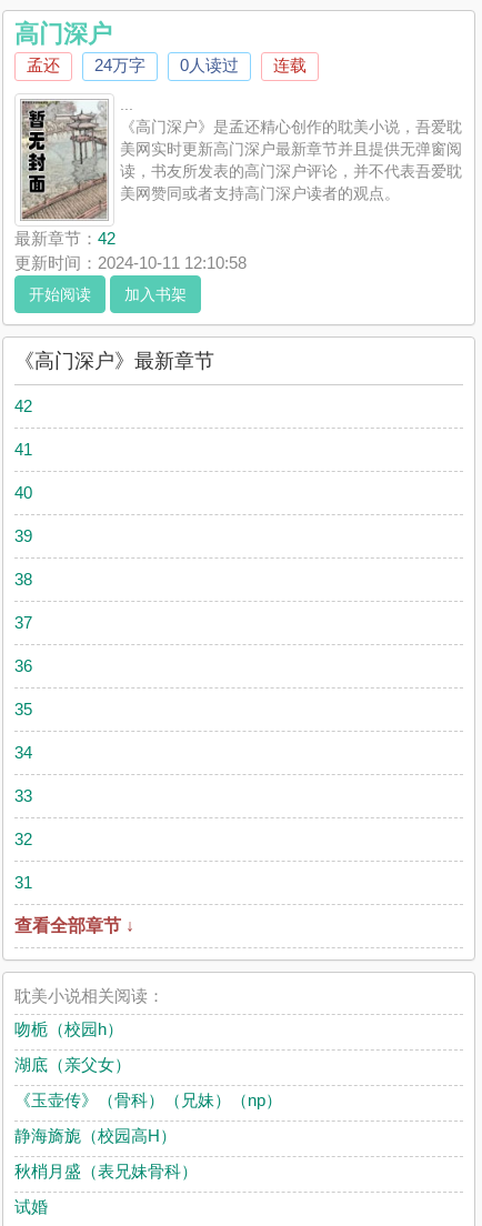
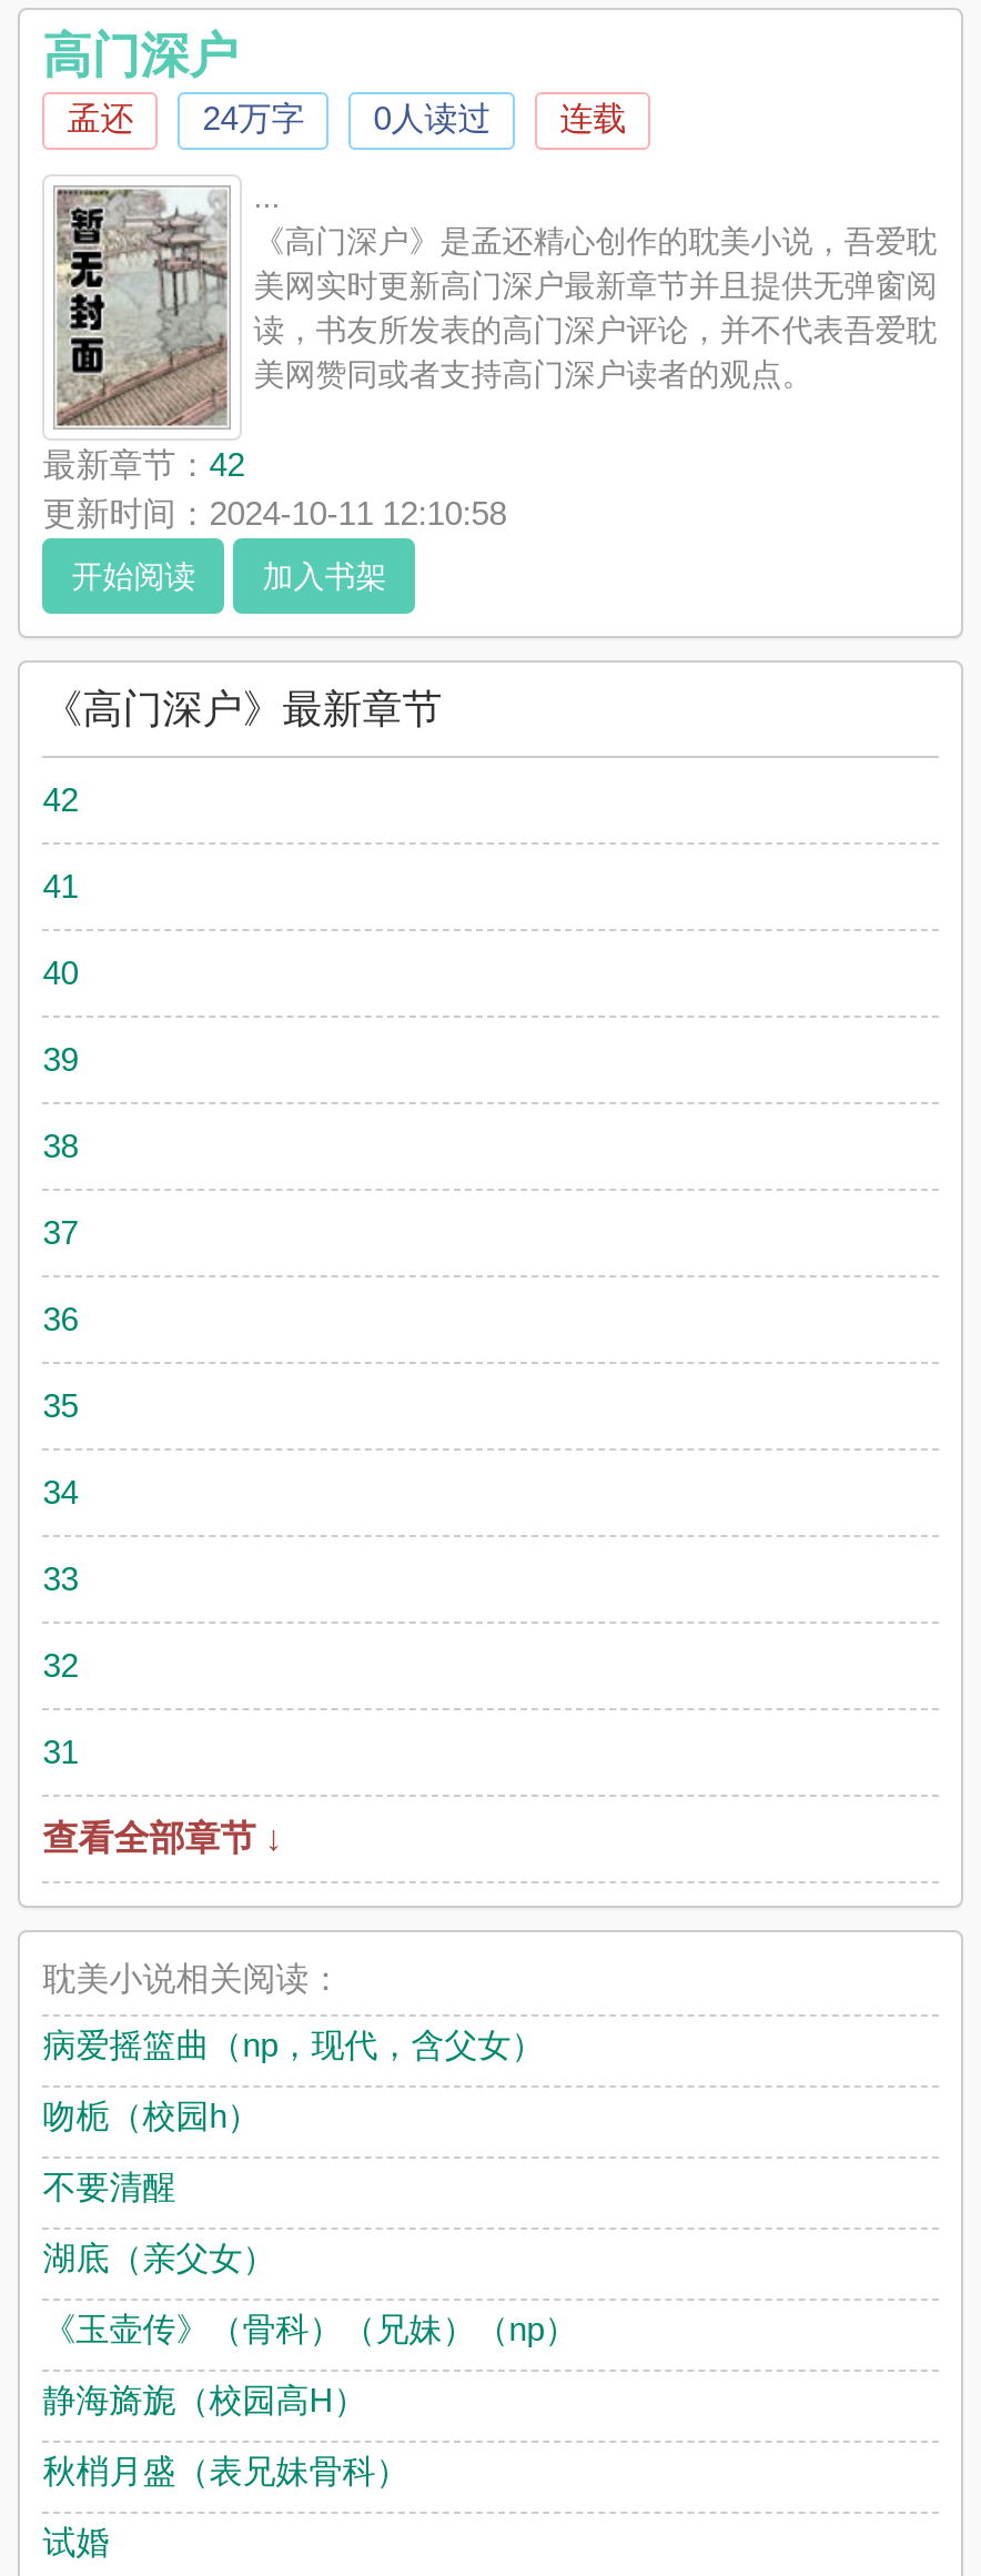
+ 病爱摇篮曲（np，现代，含父女）

+ 不要清醒
